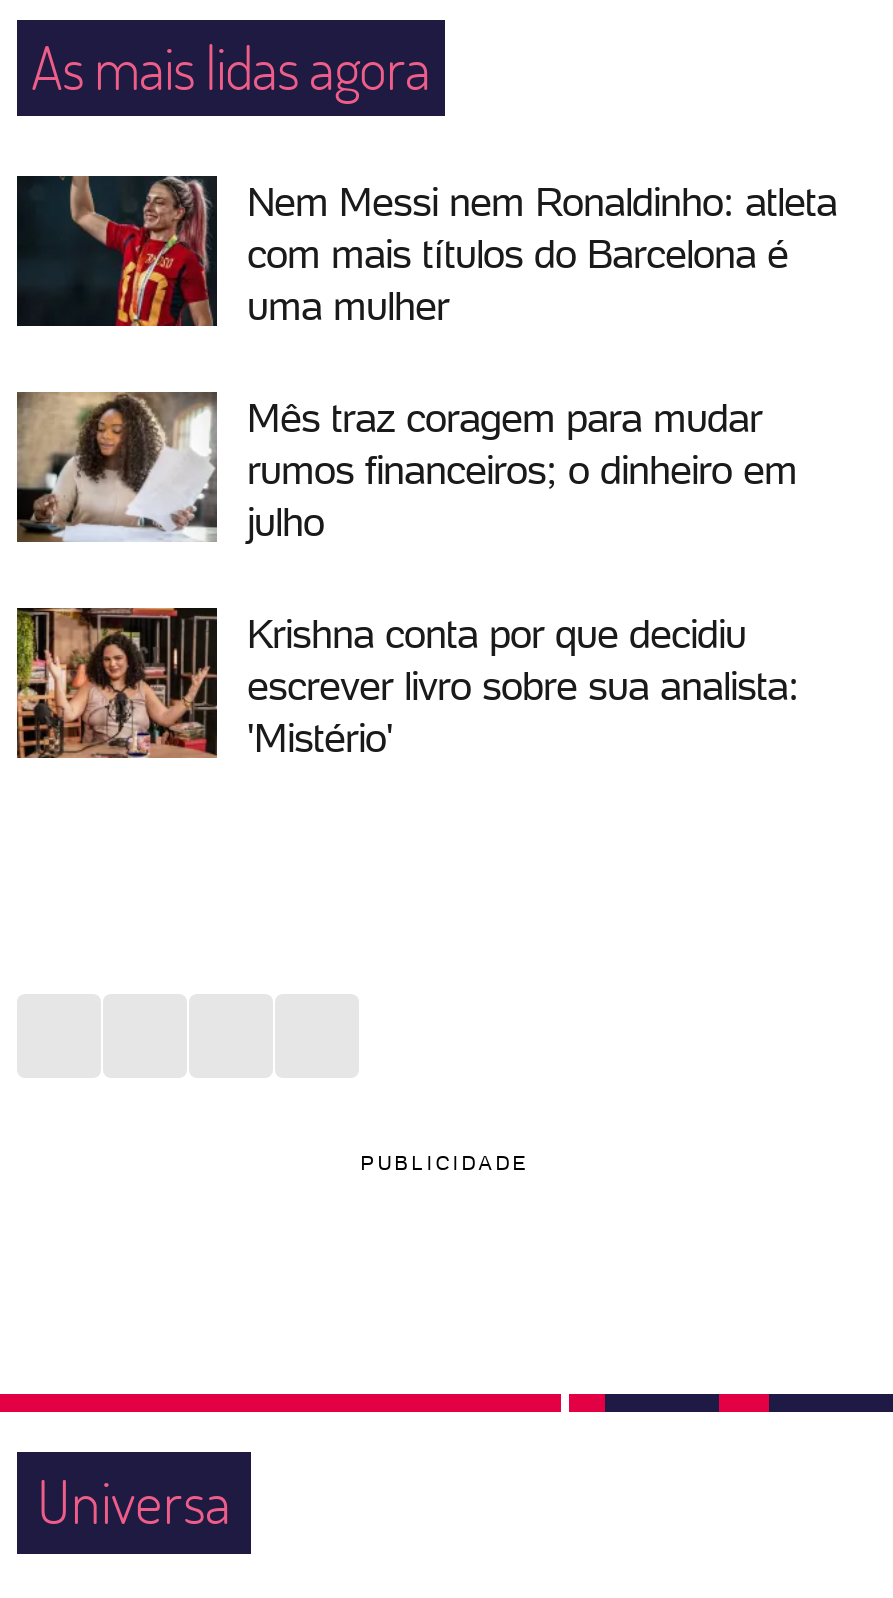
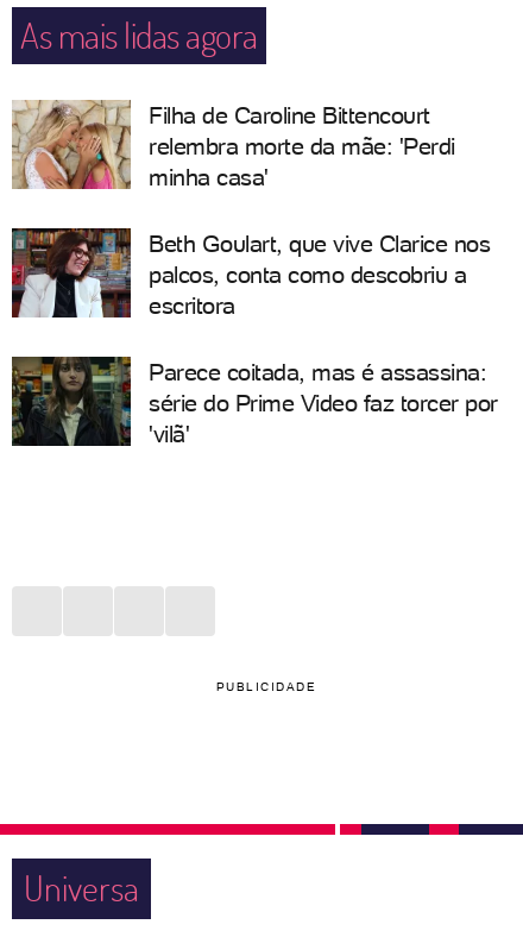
- [image]
- Nem Messi nem Ronaldinho: atleta
- com mais títulos do Barcelona é
- uma mulher
+ [image]
+ Filha de Caroline Bittencourt
+ relembra morte da mãe: 'Perdi
+ minha casa'

- [image]
- Mês traz coragem para mudar
- rumos financeiros; o dinheiro em
- julho
+ [image]
+ Beth Goulart, que vive Clarice nos
+ palcos, conta como descobriu a
+ escritora

- [image]
- Krishna conta por que decidiu
- escrever livro sobre sua analista:
- 'Mistério'
+ [image]
+ Parece coitada, mas é assassina:
+ série do Prime Video faz torcer por
+ 'vilã'
